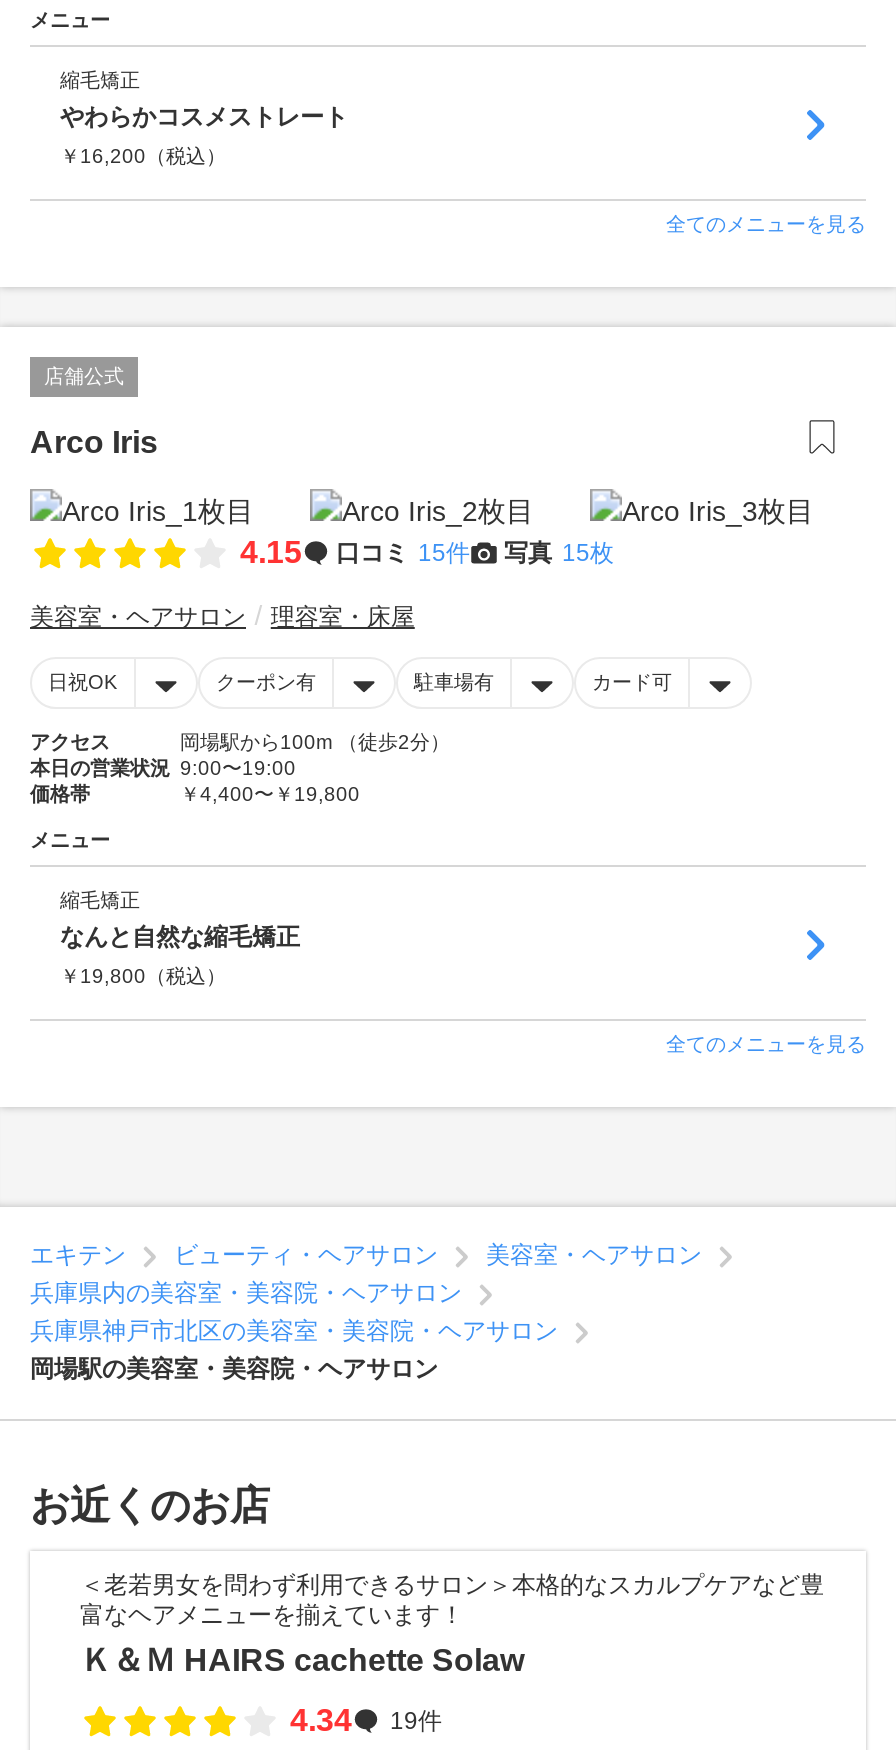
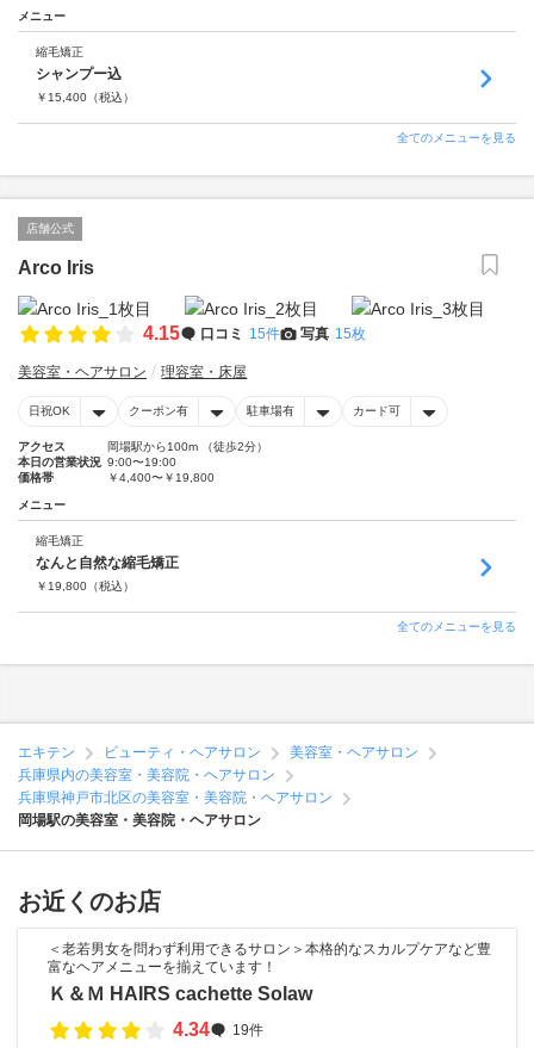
- やわらかコスメストレート
+ シャンプー込

- ￥16,200（税込）
+ ￥15,400（税込）
